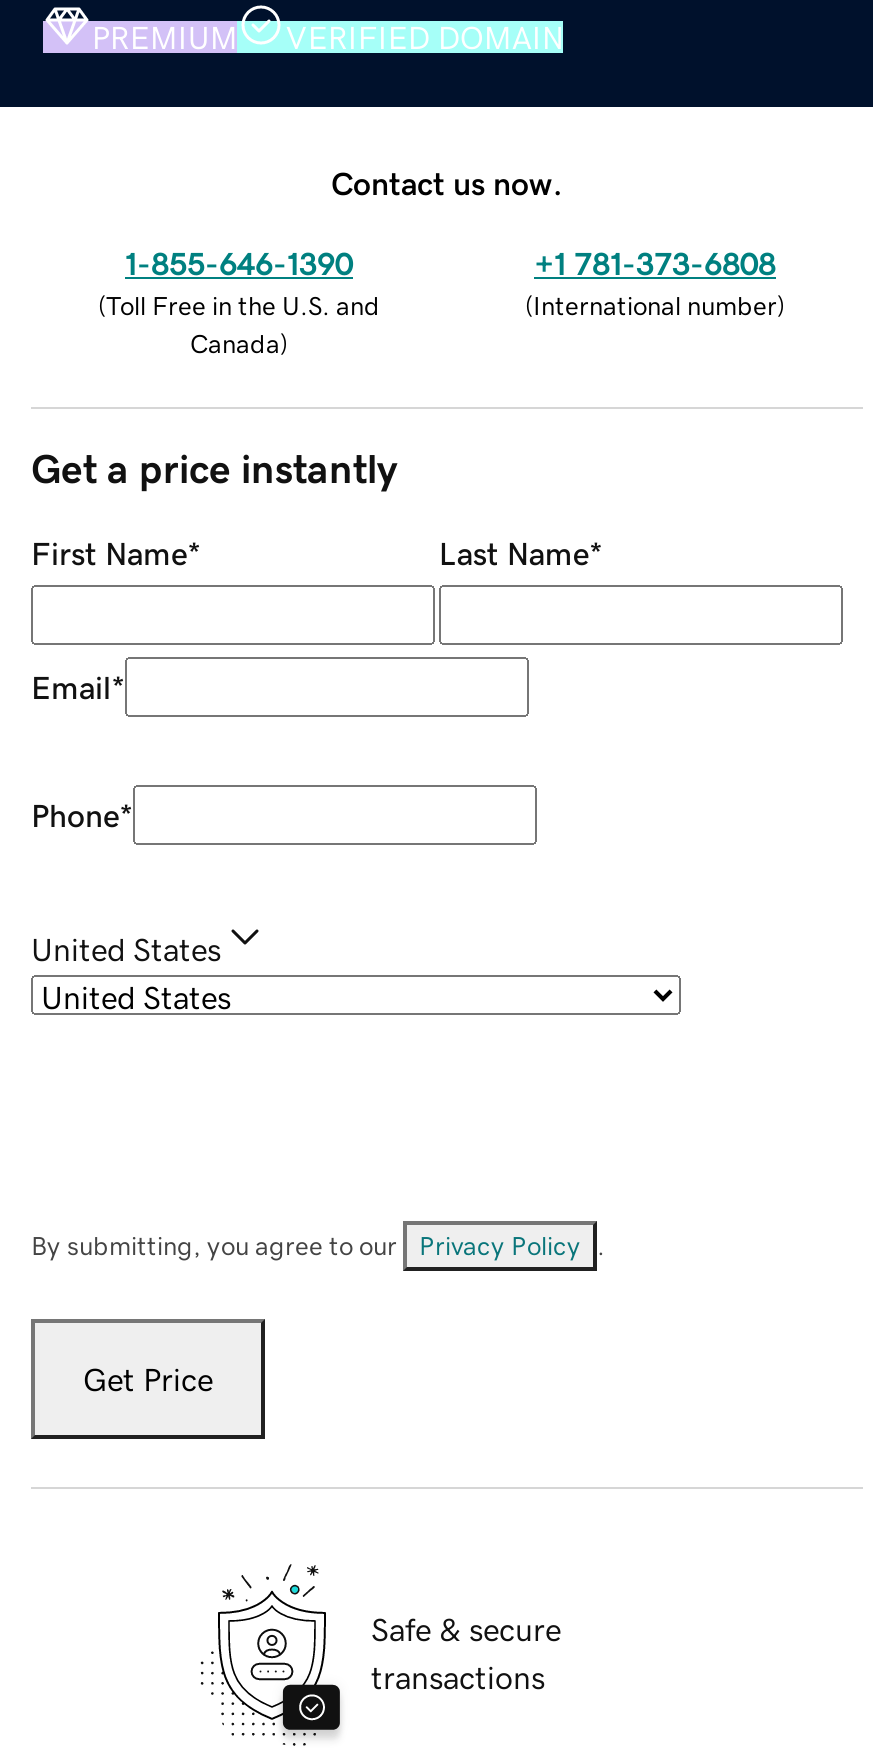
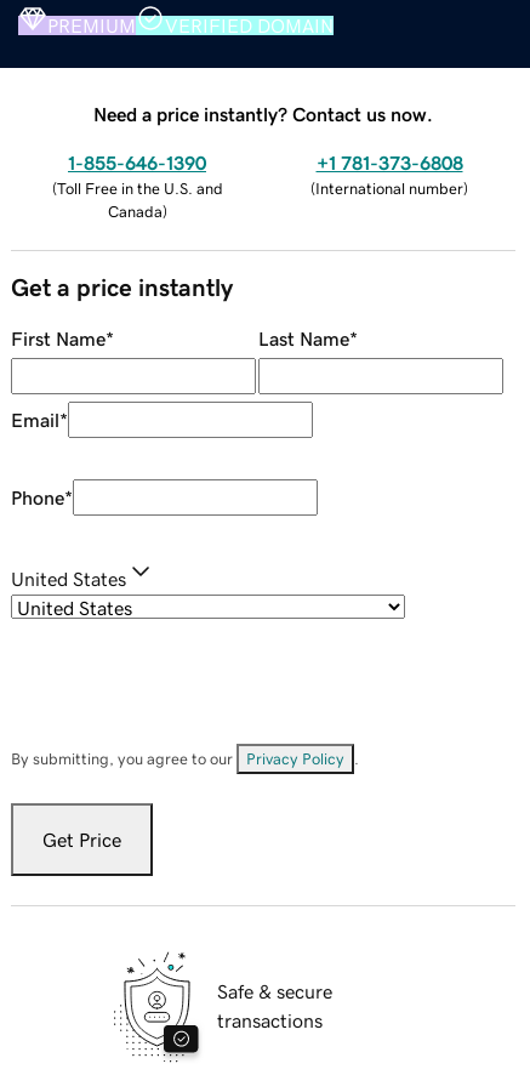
- Contact us now.
+ Need a price instantly? Contact us now.
